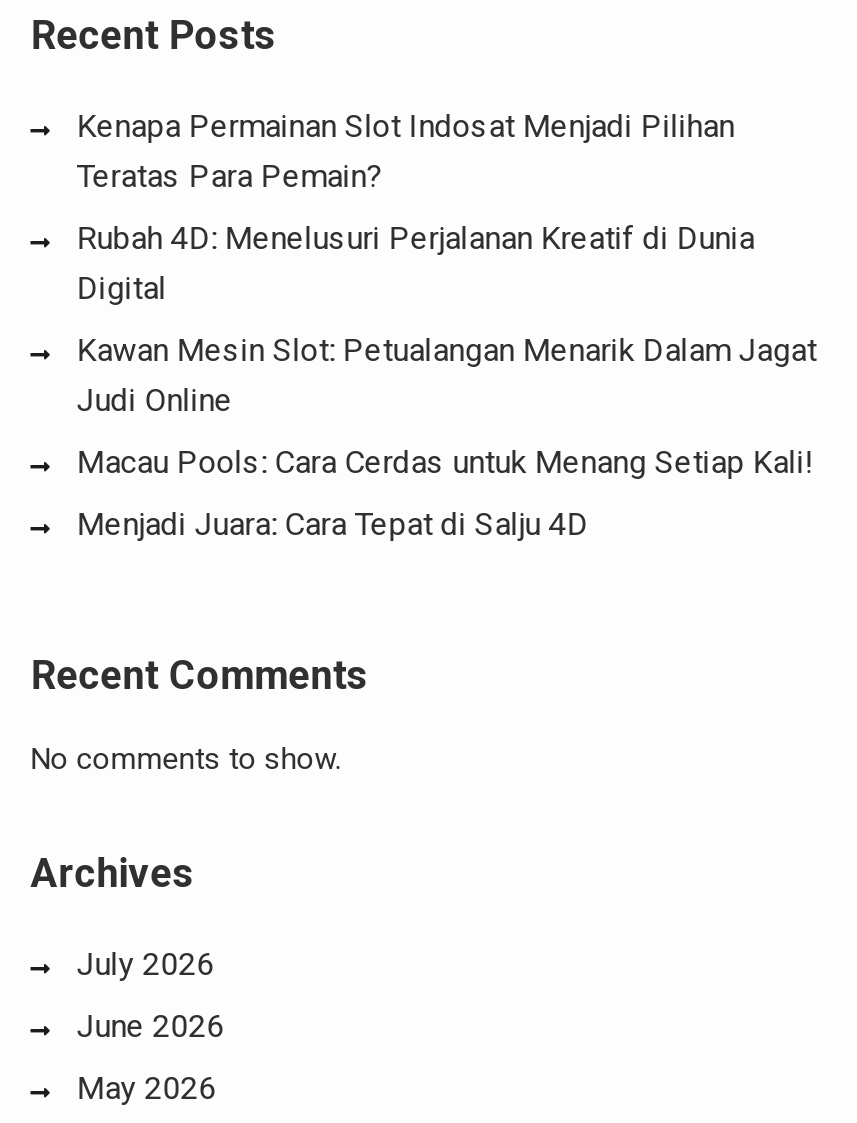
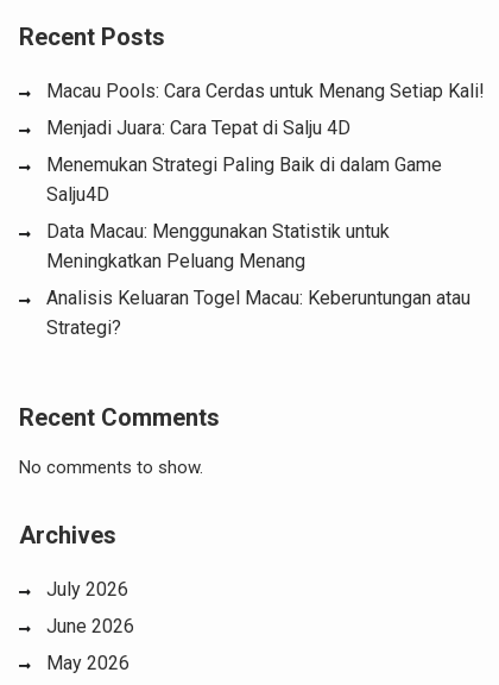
- Kenapa Permainan Slot Indosat Menjadi Pilihan
- Teratas Para Pemain?
- Rubah 4D: Menelusuri Perjalanan Kreatif di Dunia
- Digital
- Kawan Mesin Slot: Petualangan Menarik Dalam Jagat
- Judi Online

moved up: Macau Pools: Cara Cerdas untuk Menang Setiap Kali! | Menjadi Juara: Cara Tepat di Salju 4D

+ Menemukan Strategi Paling Baik di dalam Game
+ Salju4D
+ Data Macau: Menggunakan Statistik untuk
+ Meningkatkan Peluang Menang
+ Analisis Keluaran Togel Macau: Keberuntungan atau
+ Strategi?
